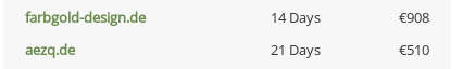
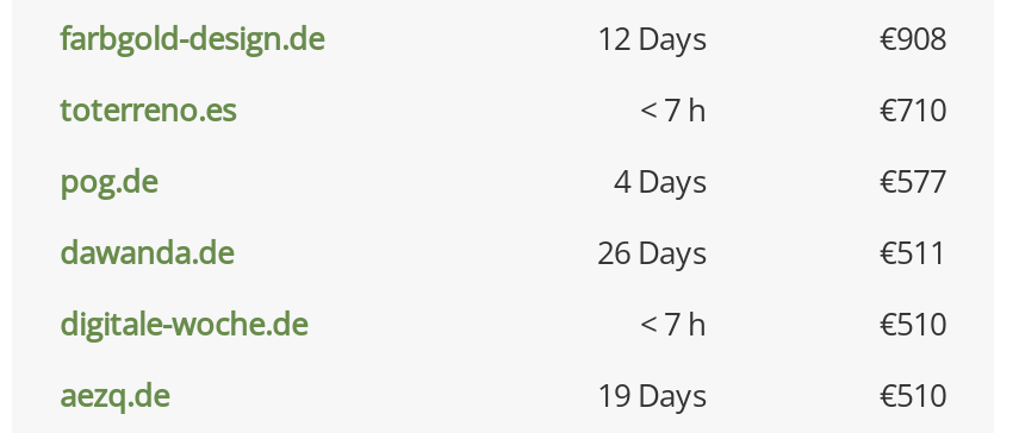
- 14 Days
+ 12 Days

+ toterreno.es
+ < 7 h
+ €710
+ pog.de
+ 4 Days
+ €577
+ dawanda.de
+ 26 Days
+ €511
+ digitale-woche.de
+ < 7 h
+ €510

- 21 Days
+ 19 Days
